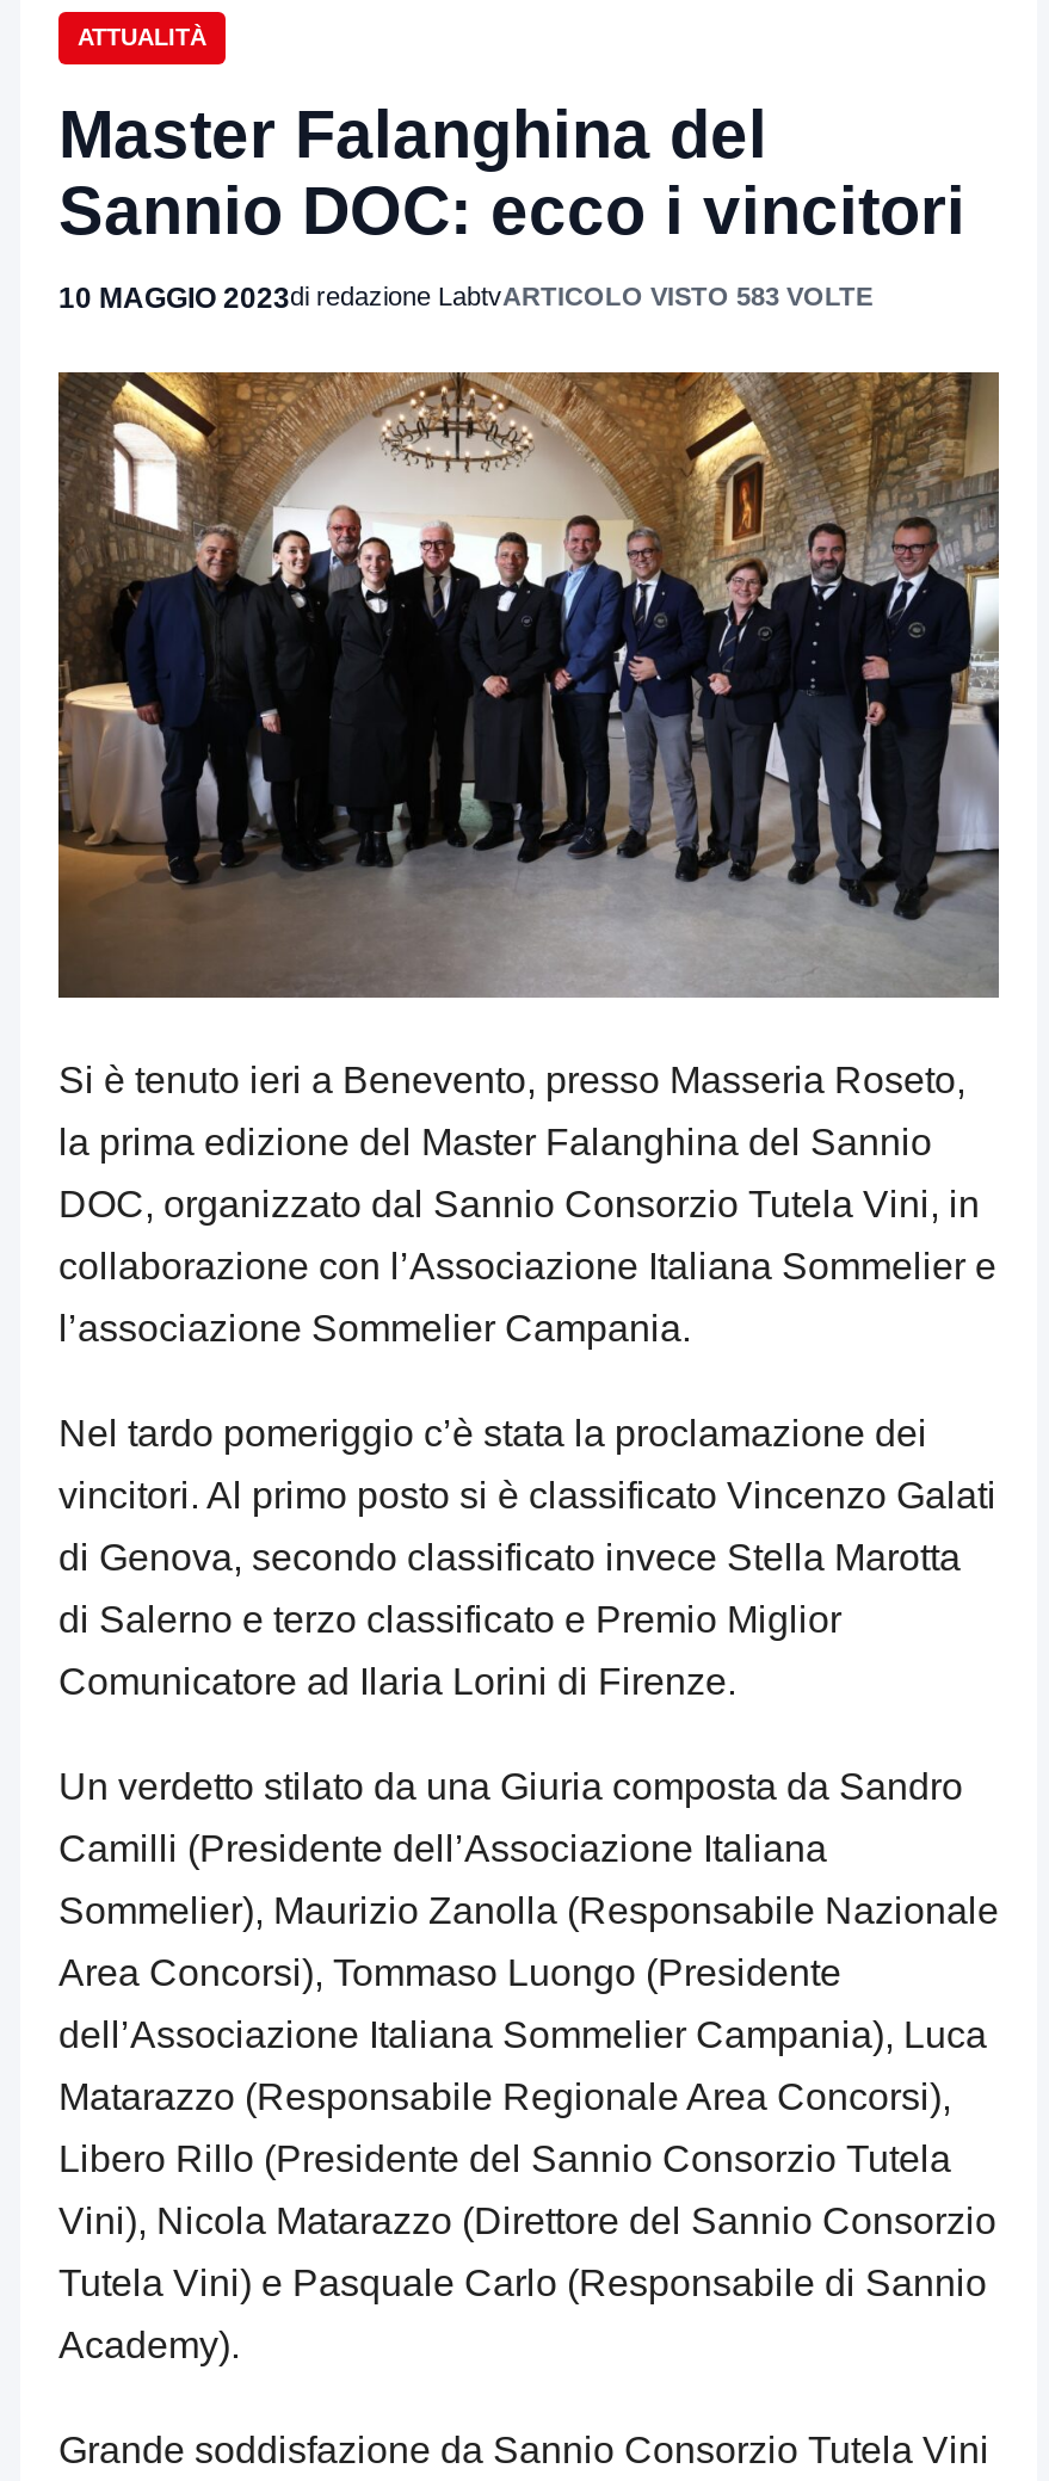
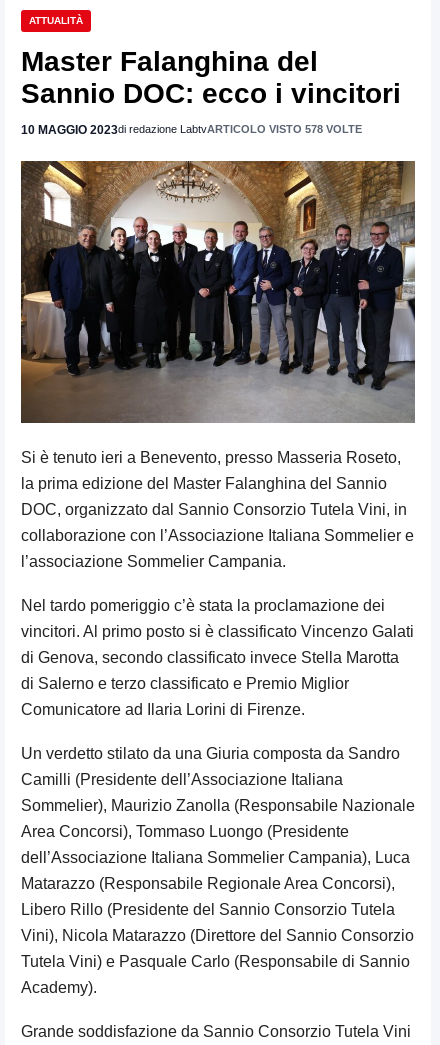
- 10 MAGGIO 2023di redazione LabtvARTICOLO VISTO 583 VOLTE
+ 10 MAGGIO 2023di redazione LabtvARTICOLO VISTO 578 VOLTE
